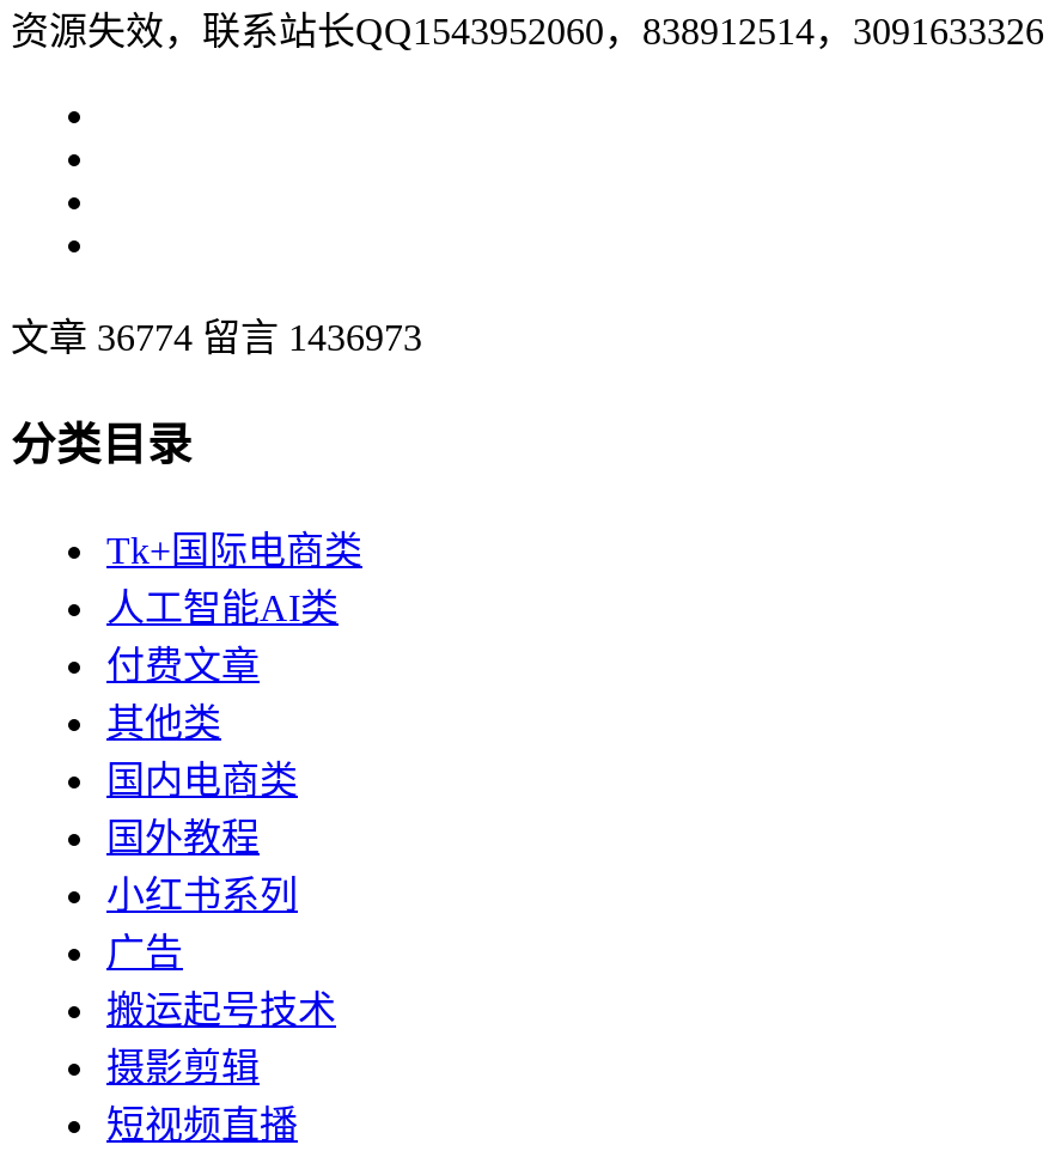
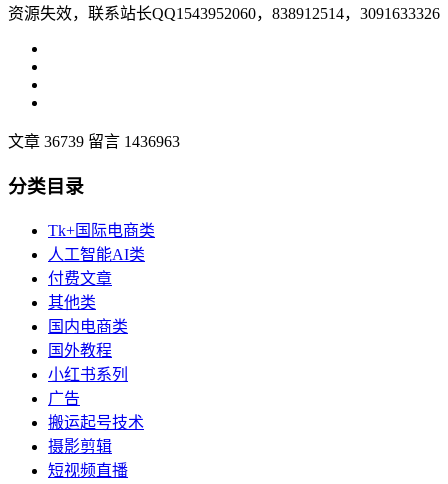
- 文章 36774 留言 1436973
+ 文章 36739 留言 1436963
